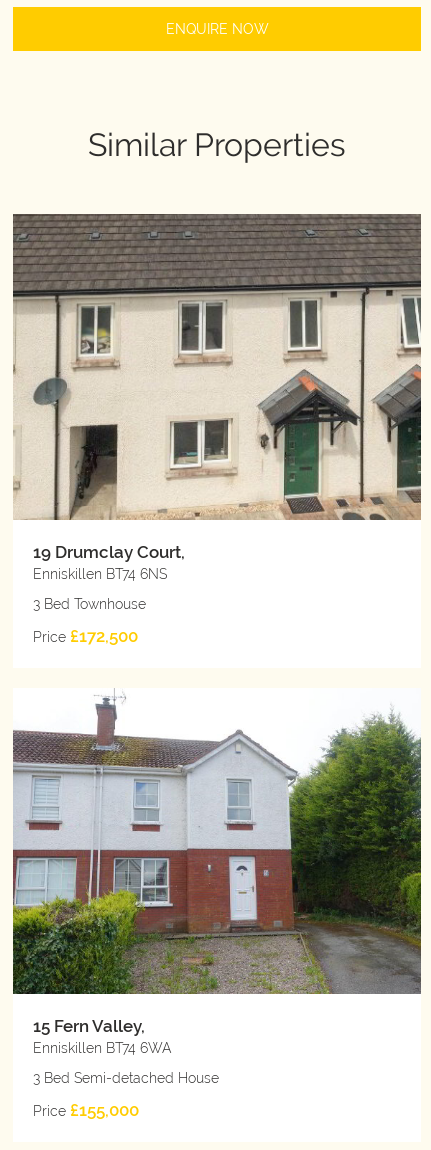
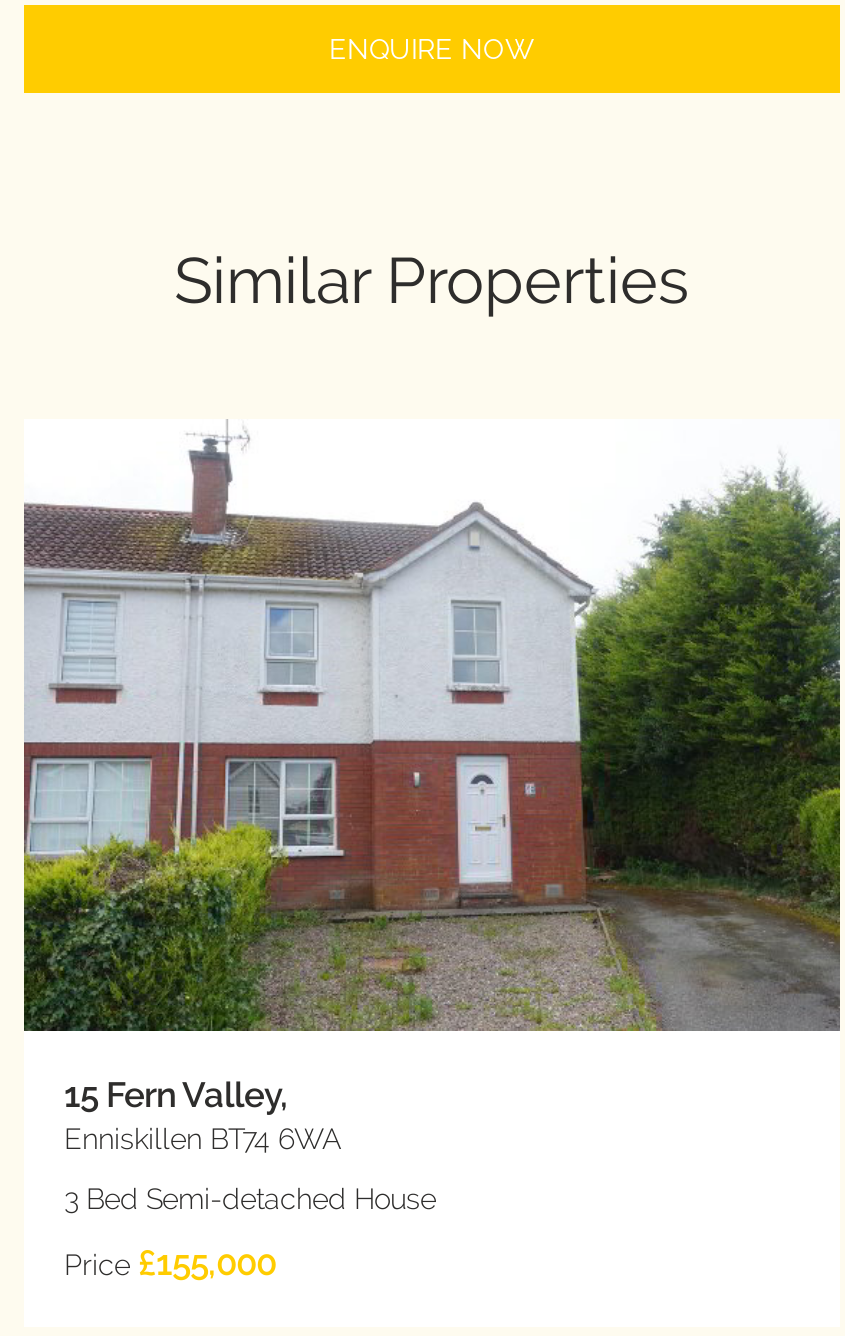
- [image]
- 19 Drumclay Court,
- Enniskillen BT74 6NS
- 3 Bed Townhouse
- Price £172,500
